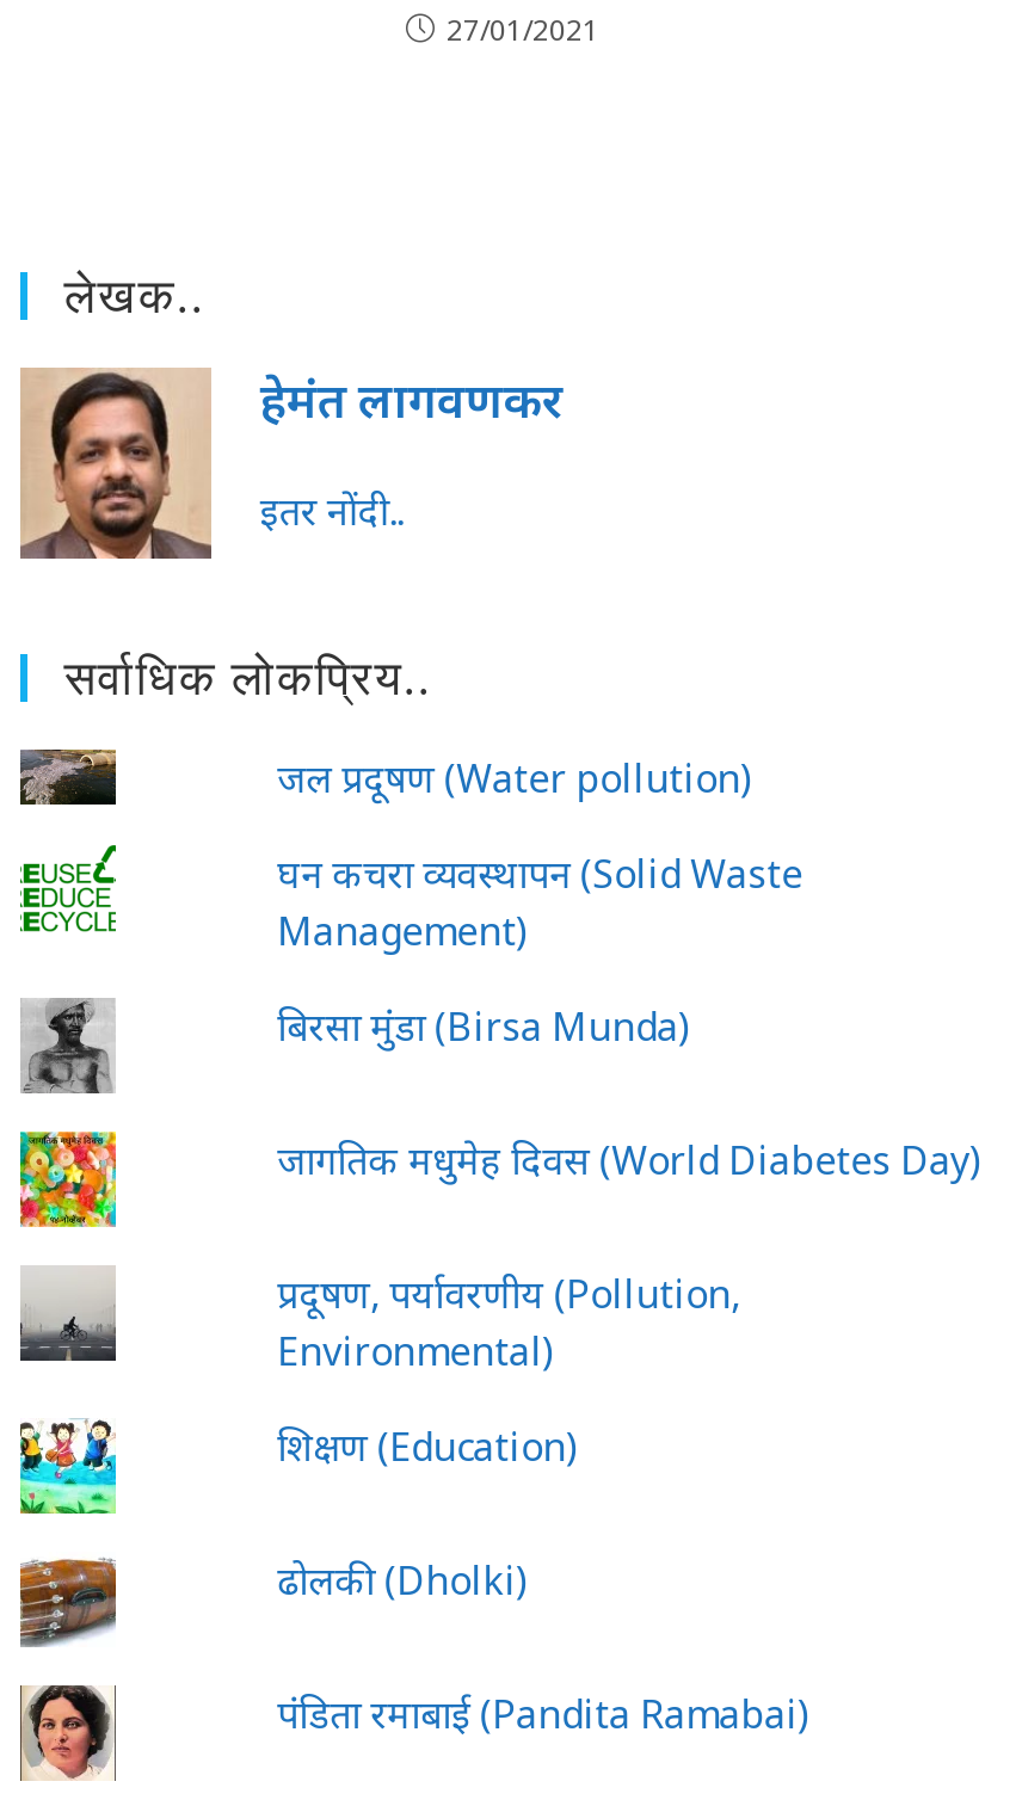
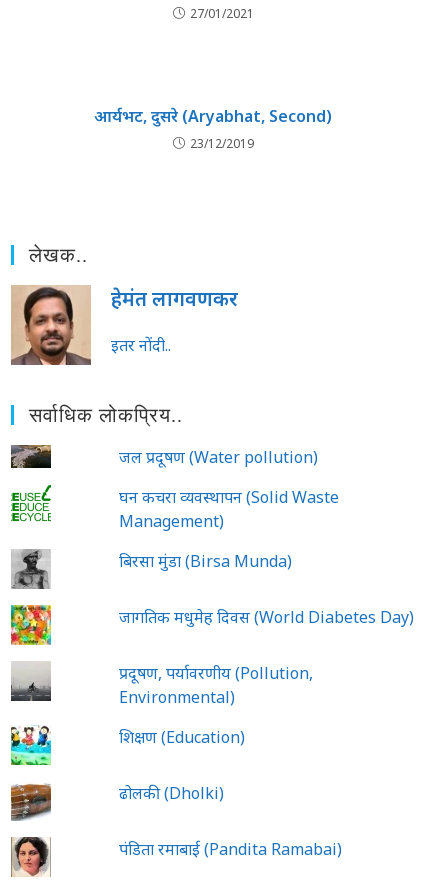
+ आर्यभट, दुसरे (Aryabhat, Second)
+ 23/12/2019
